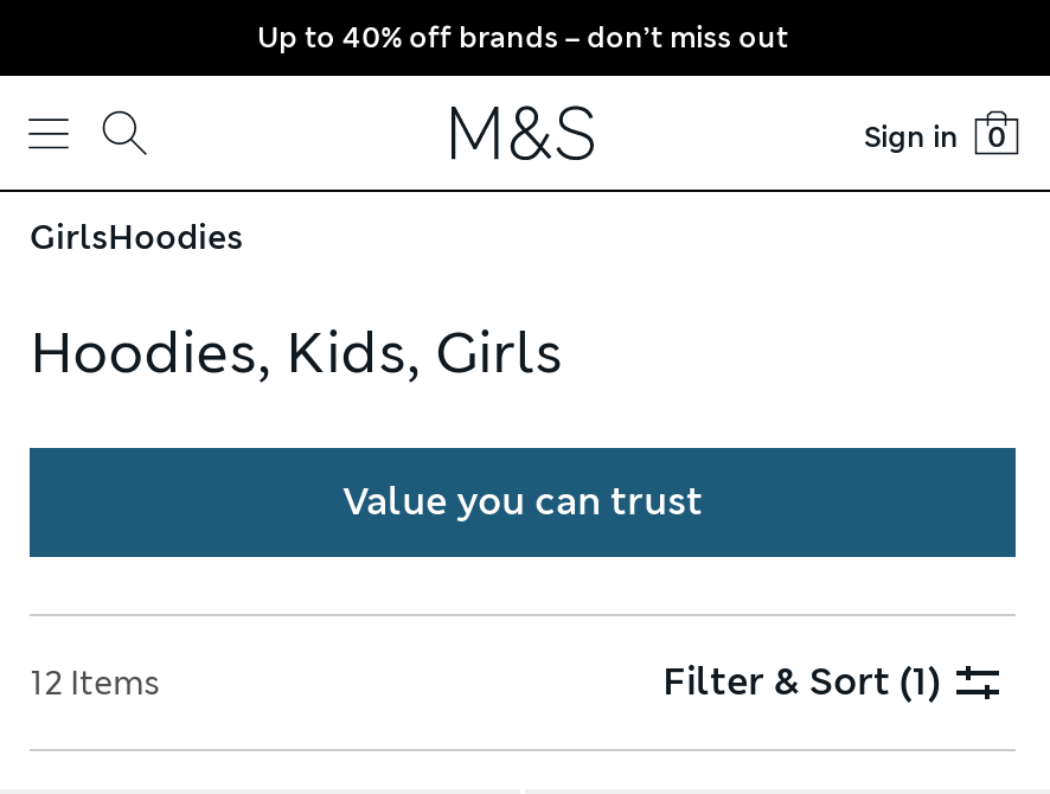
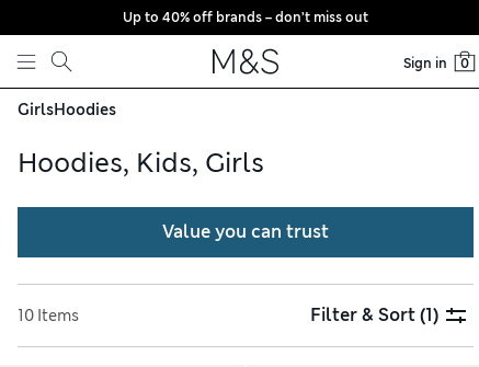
- 12 Items
+ 10 Items
